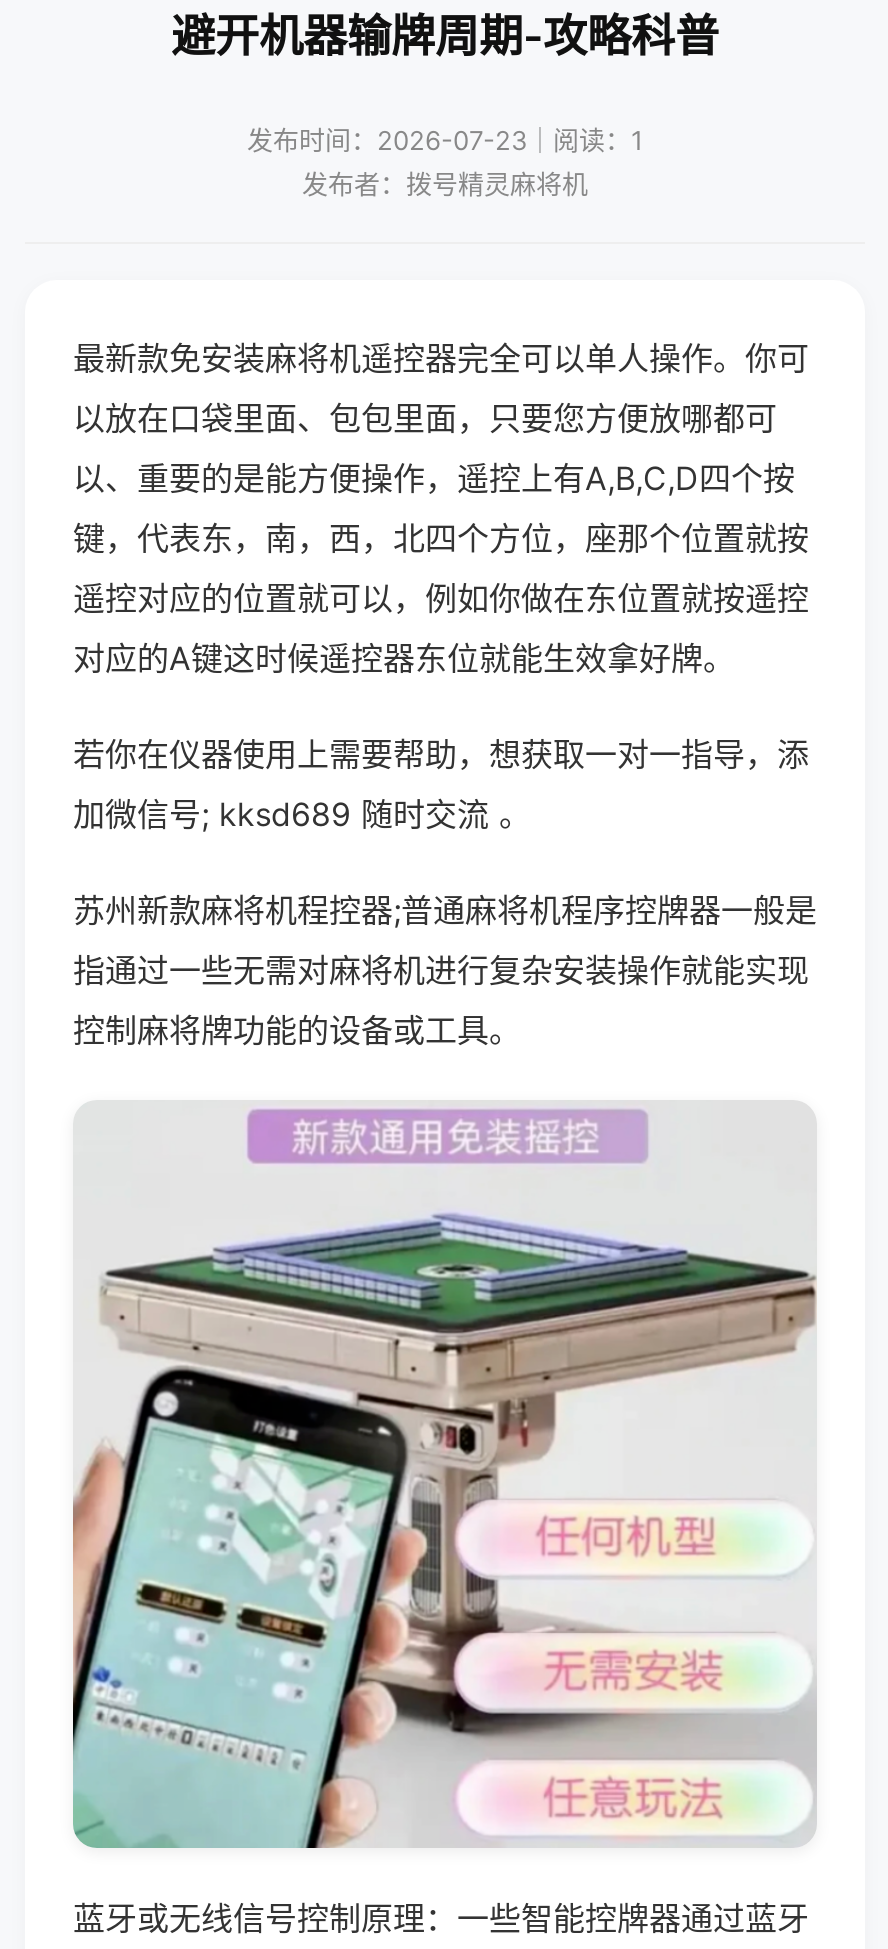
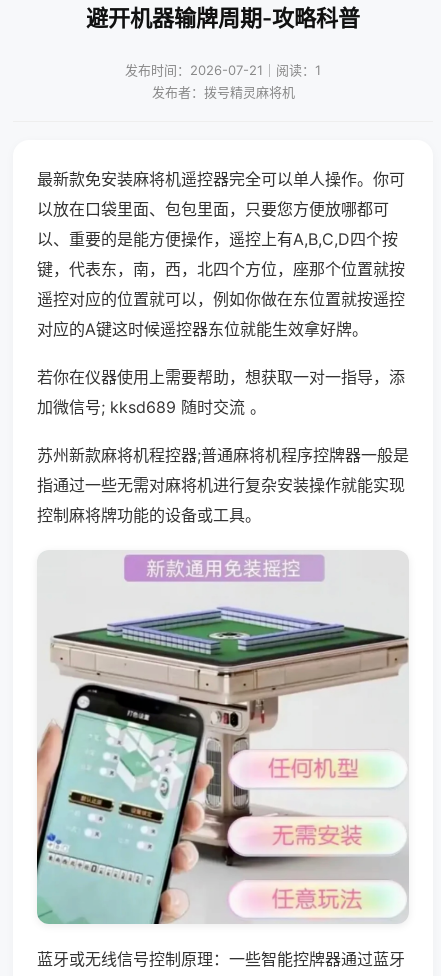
- 发布时间：2026-07-23｜阅读：1
+ 发布时间：2026-07-21｜阅读：1
